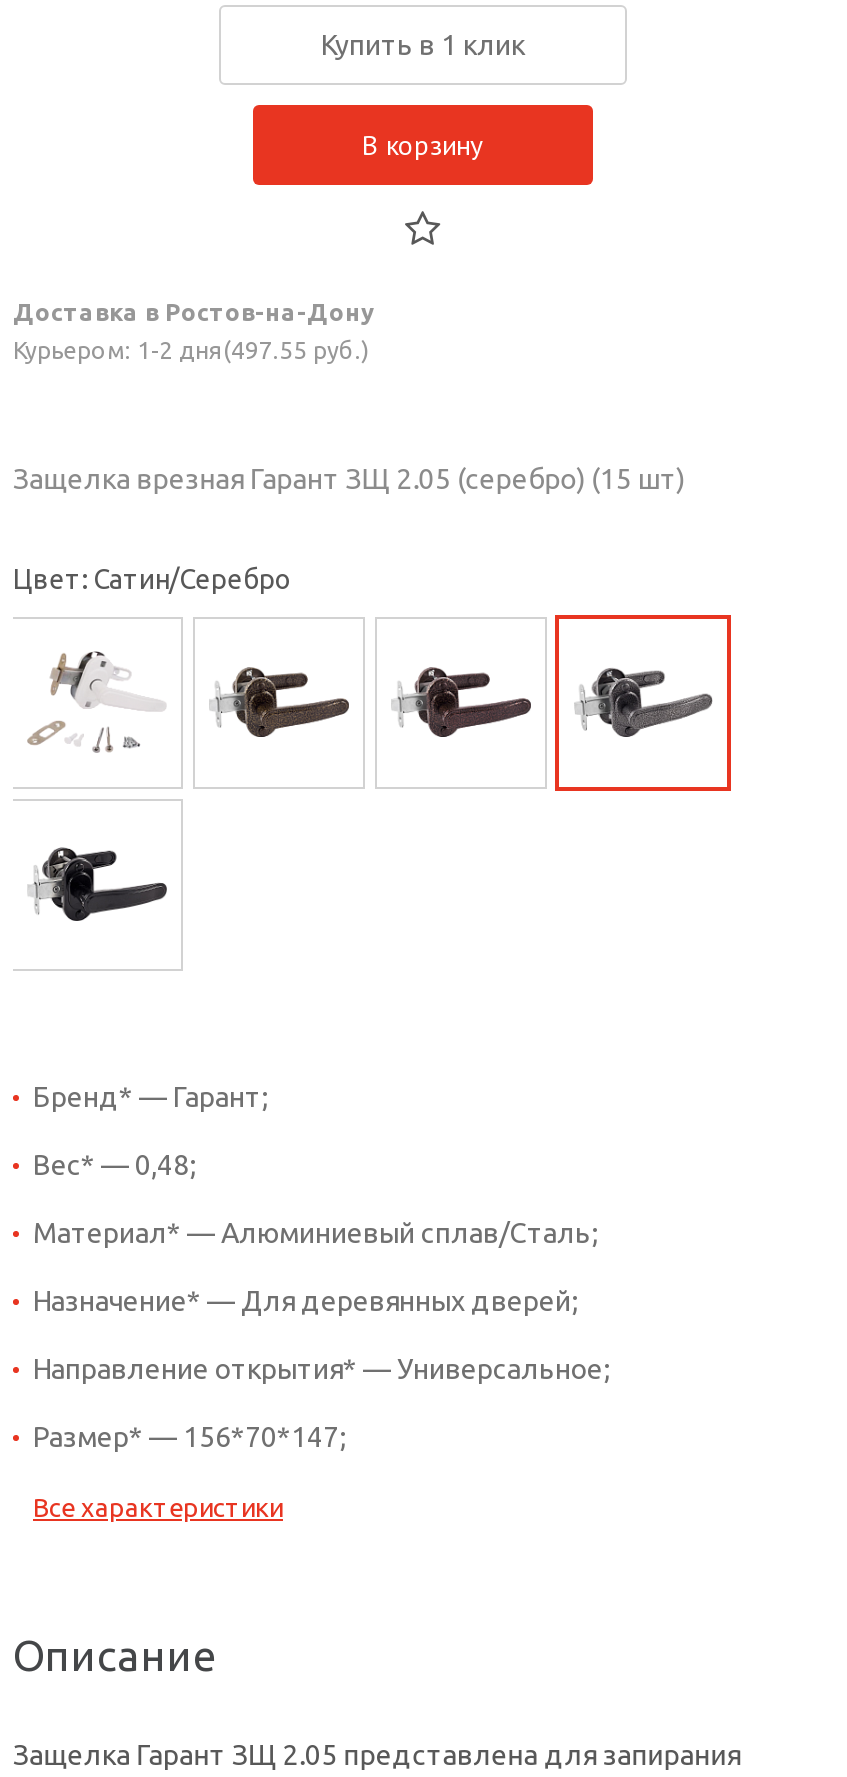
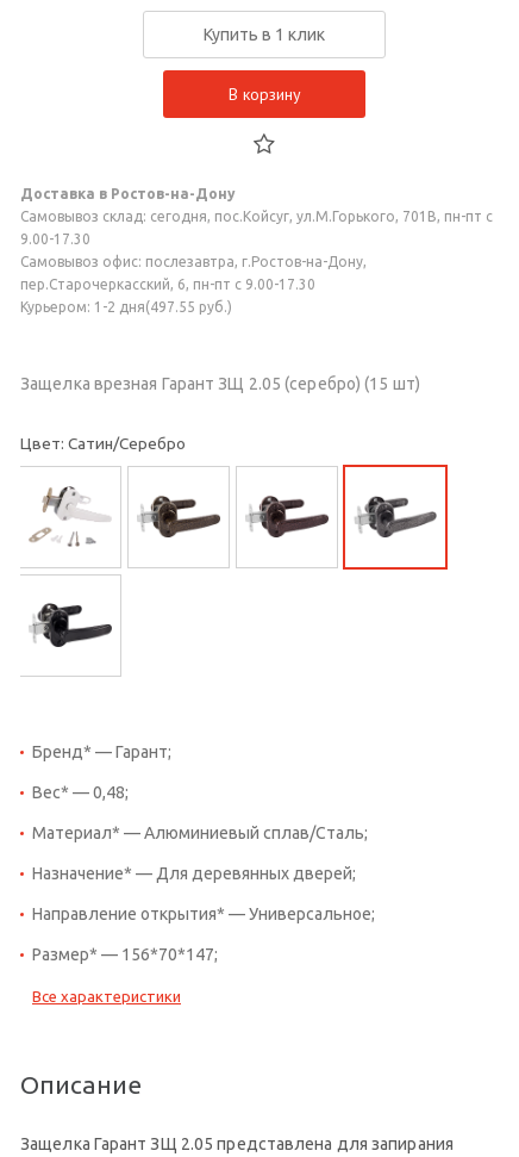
+ Самовывоз склад: сегодня, пос.Койсуг, ул.М.Горького, 701В, пн-пт с
+ 9.00-17.30
+ Самовывоз офис: послезавтра, г.Ростов-на-Дону,
+ пер.Старочеркасский, 6, пн-пт с 9.00-17.30
